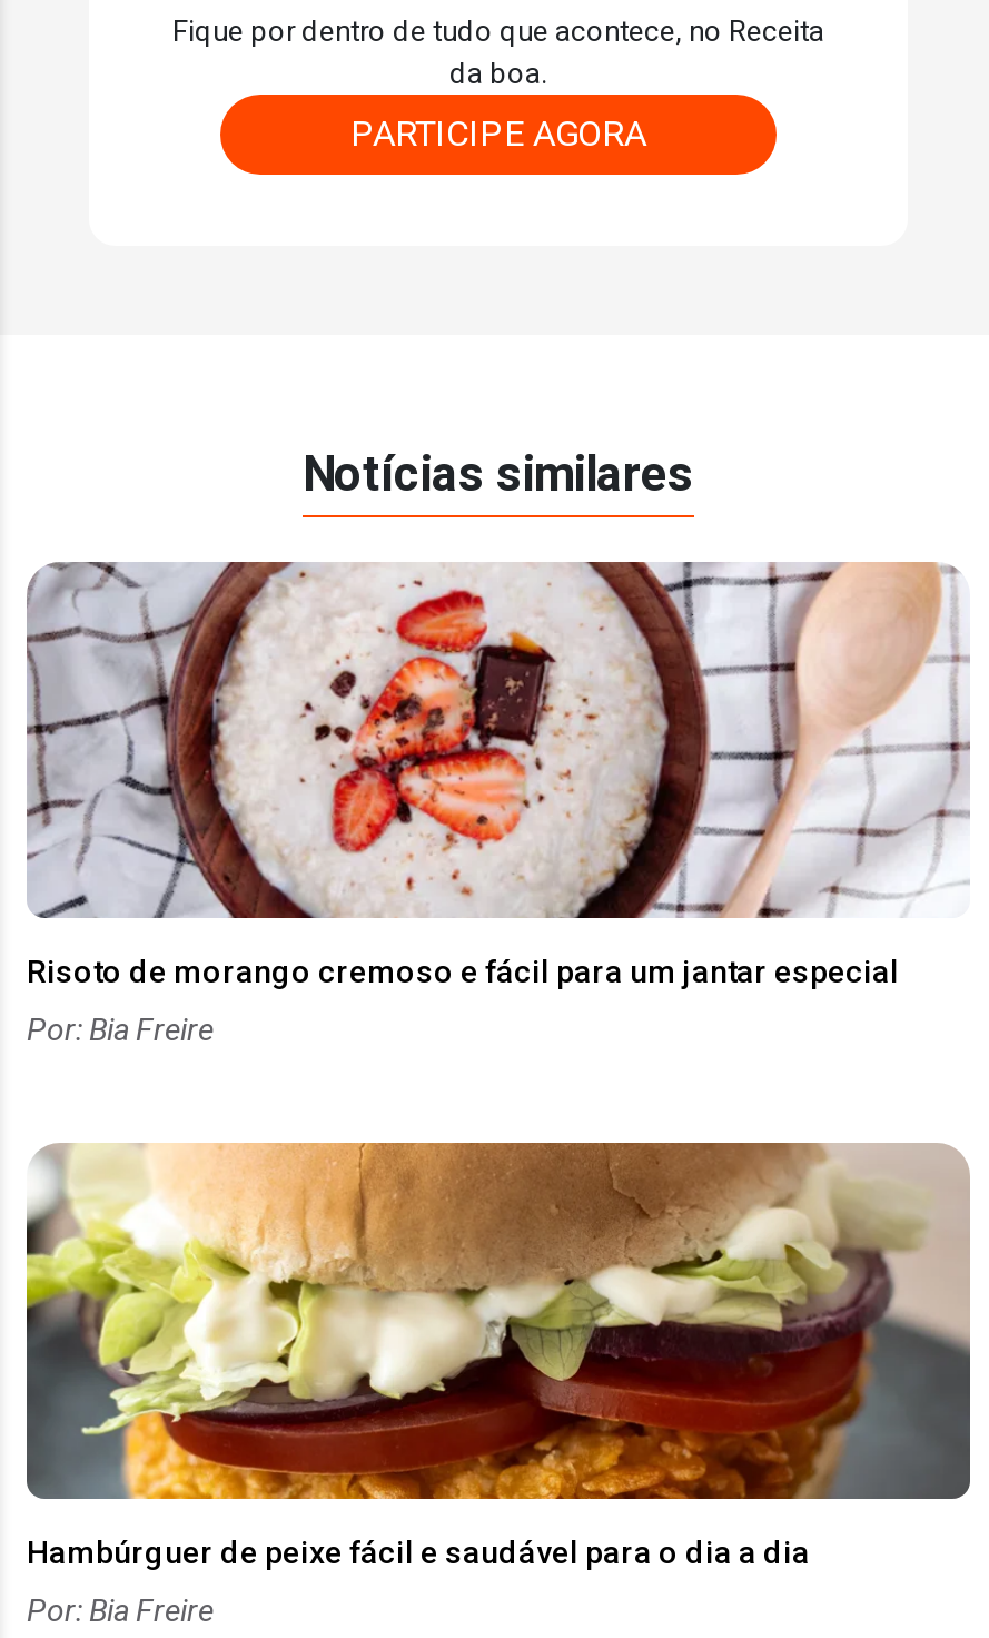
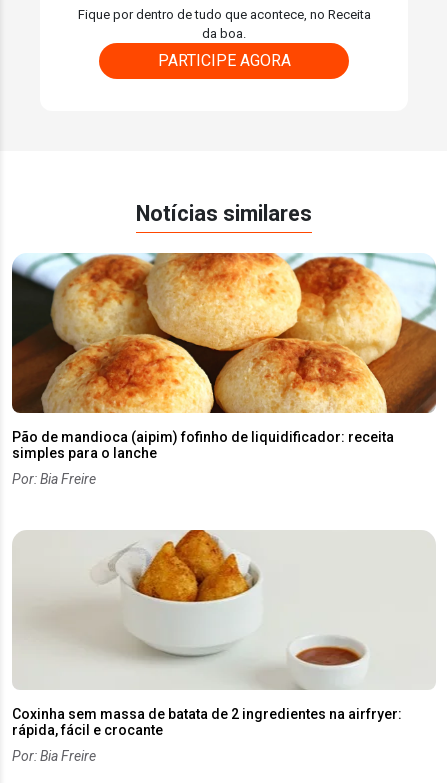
- [image]
- Risoto de morango cremoso e fácil para um jantar especial
+ [image]
+ Pão de mandioca (aipim) fofinho de liquidificador: receita
+ simples para o lanche

- [image]
- Hambúrguer de peixe fácil e saudável para o dia a dia
+ [image]
+ Coxinha sem massa de batata de 2 ingredientes na airfryer:
+ rápida, fácil e crocante
